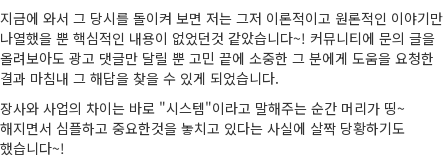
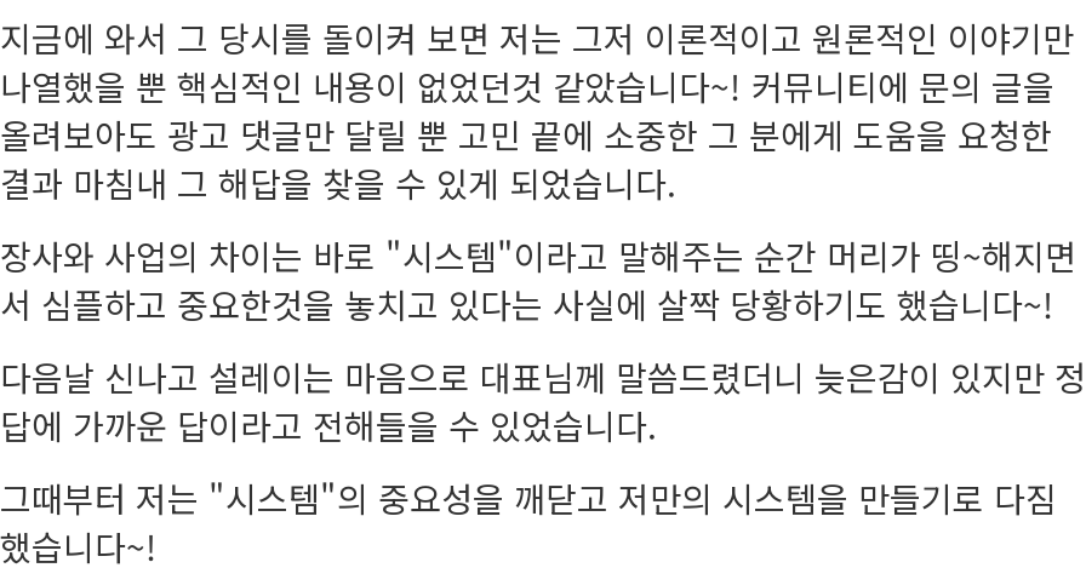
- 장사와 사업의 차이는 바로 "시스템"이라고 말해주는 순간 머리가 띵~
- 해지면서 심플하고 중요한것을 놓치고 있다는 사실에 살짝 당황하기도
+ 장사와 사업의 차이는 바로 "시스템"이라고 말해주는 순간 머리가 띵~해지면
+ 서 심플하고 중요한것을 놓치고 있다는 사실에 살짝 당황하기도 했습니다~!
+ 다음날 신나고 설레이는 마음으로 대표님께 말씀드렸더니 늦은감이 있지만 정
+ 답에 가까운 답이라고 전해들을 수 있었습니다.
+ 그때부터 저는 "시스템"의 중요성을 깨닫고 저만의 시스템을 만들기로 다짐
